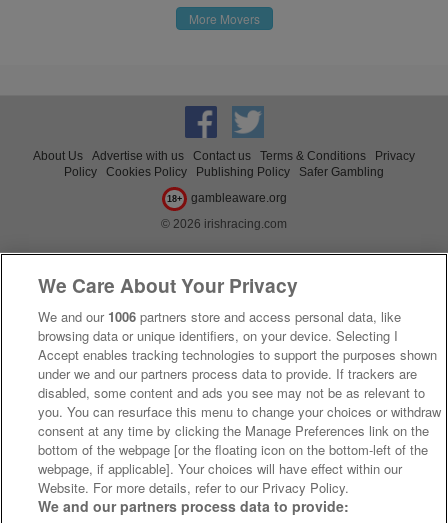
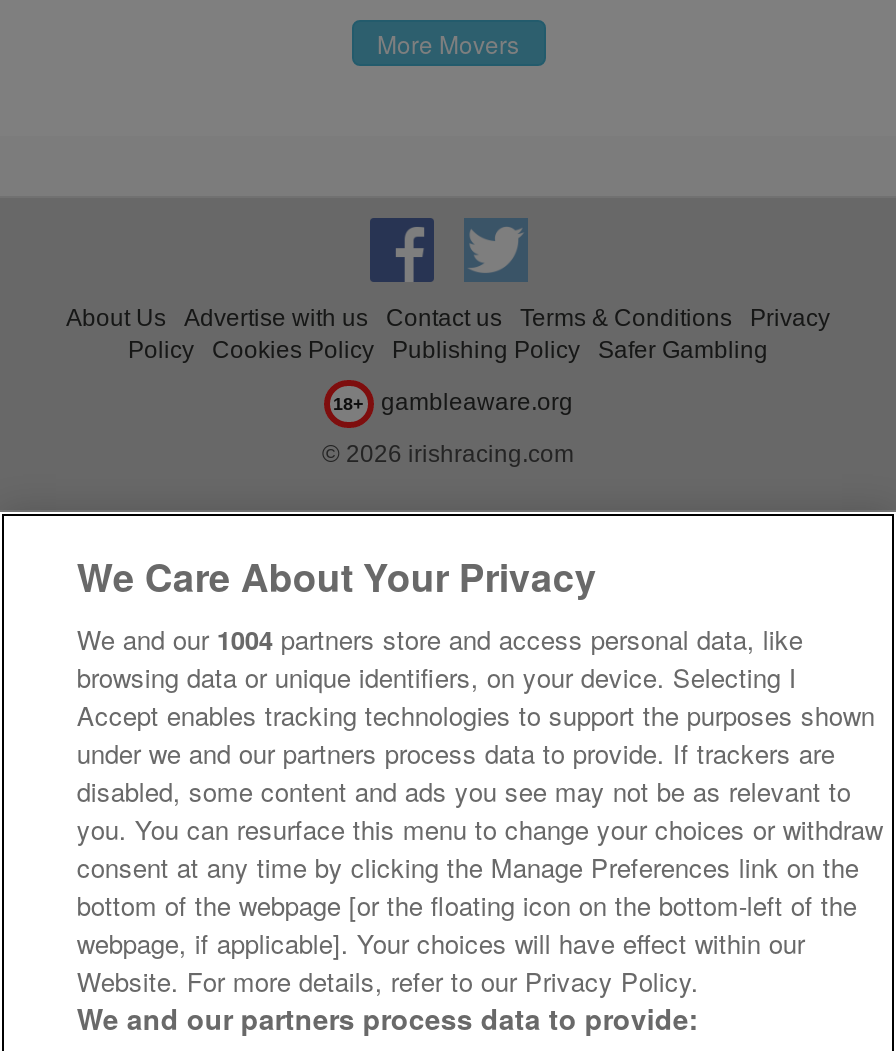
- We and our 1006 partners store and access personal data, like
+ We and our 1004 partners store and access personal data, like
